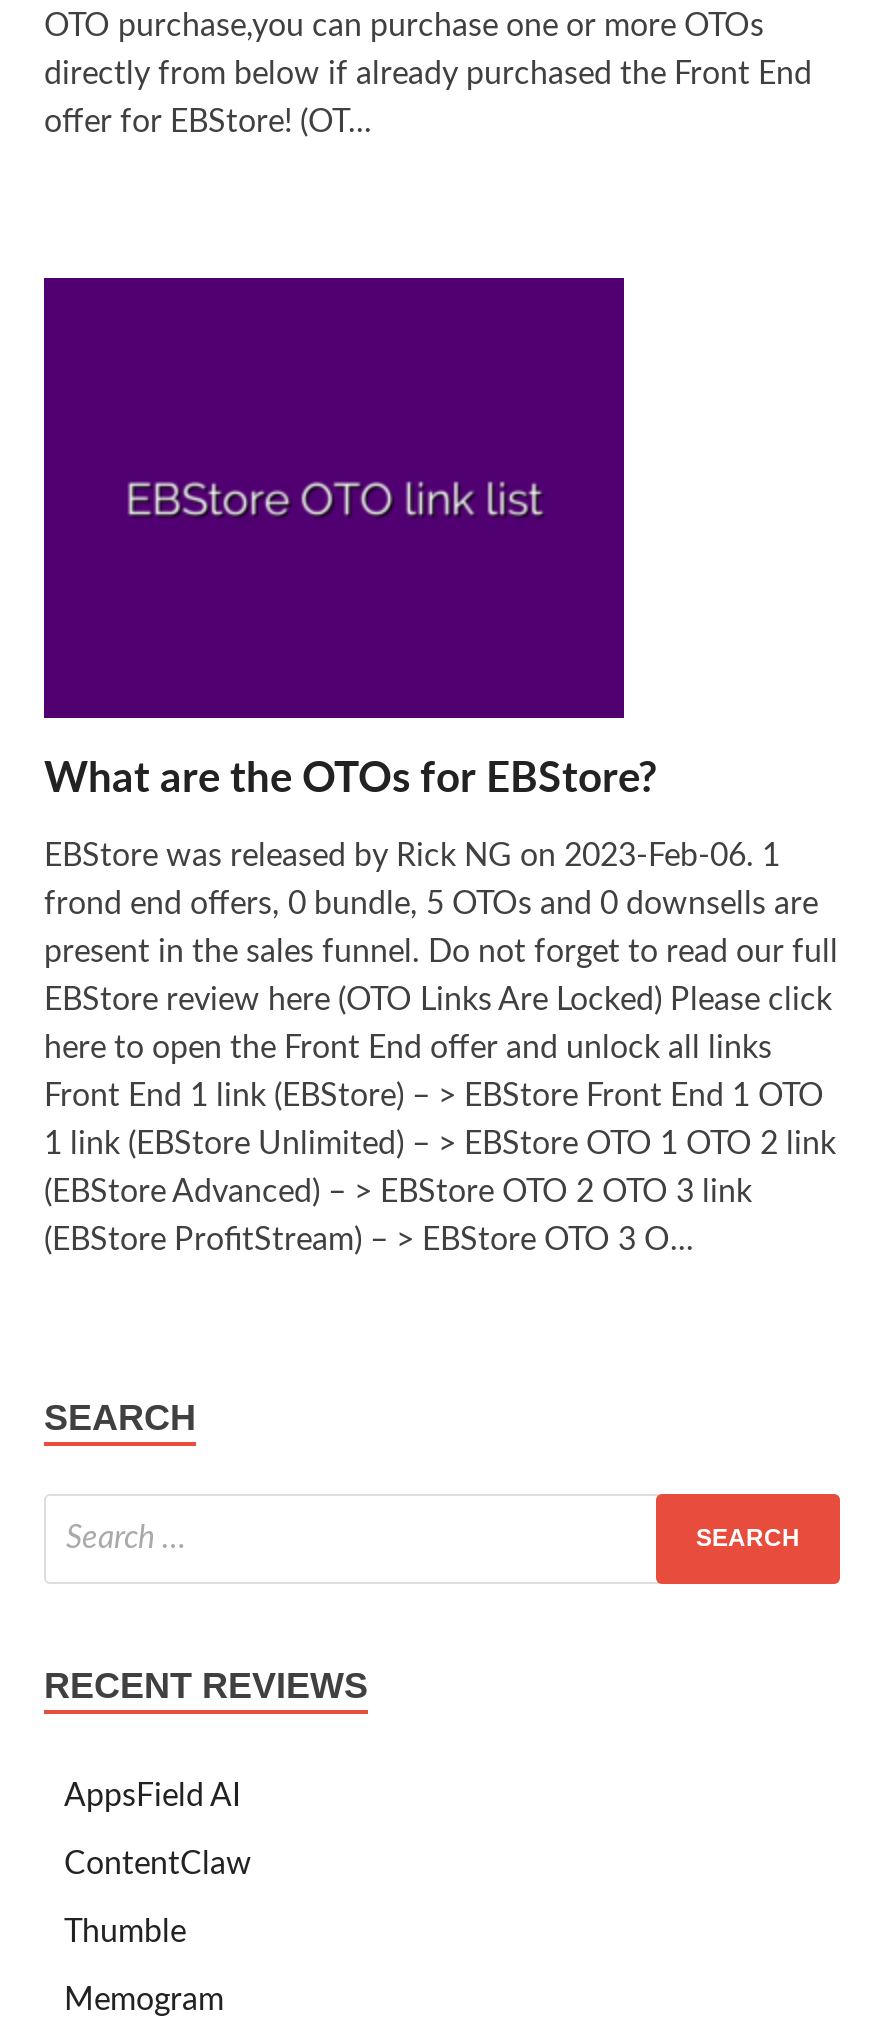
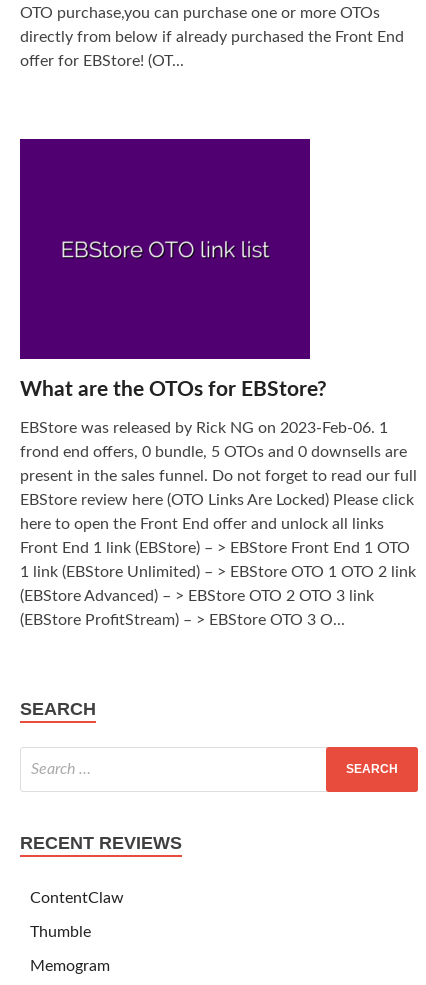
- AppsField AI
